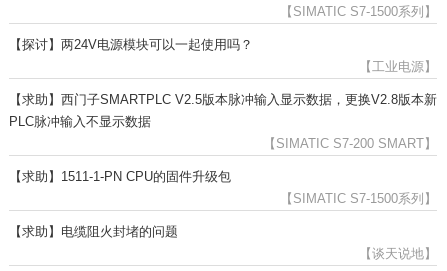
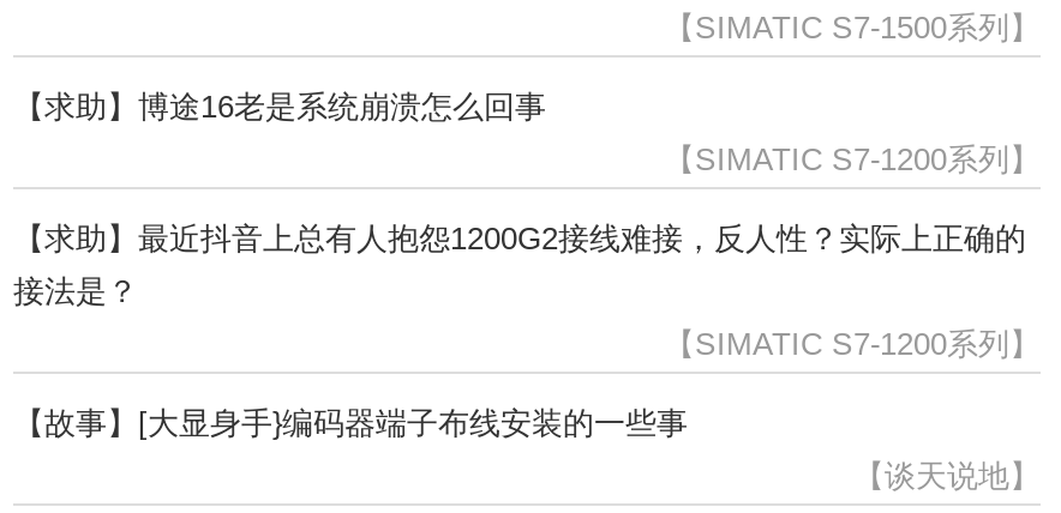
- 【探讨】两24V电源模块可以一起使用吗？
- 【工业电源】
- 【求助】西门子SMARTPLC V2.5版本脉冲输入显示数据，更换V2.8版本新
- PLC脉冲输入不显示数据
- 【SIMATIC S7-200 SMART】
- 【求助】1511-1-PN CPU的固件升级包
- 【SIMATIC S7-1500系列】
- 【求助】电缆阻火封堵的问题
+ 【求助】博途16老是系统崩溃怎么回事
+ 【SIMATIC S7-1200系列】
+ 【求助】最近抖音上总有人抱怨1200G2接线难接，反人性？实际上正确的
+ 接法是？
+ 【SIMATIC S7-1200系列】
+ 【故事】[大显身手}编码器端子布线安装的一些事
